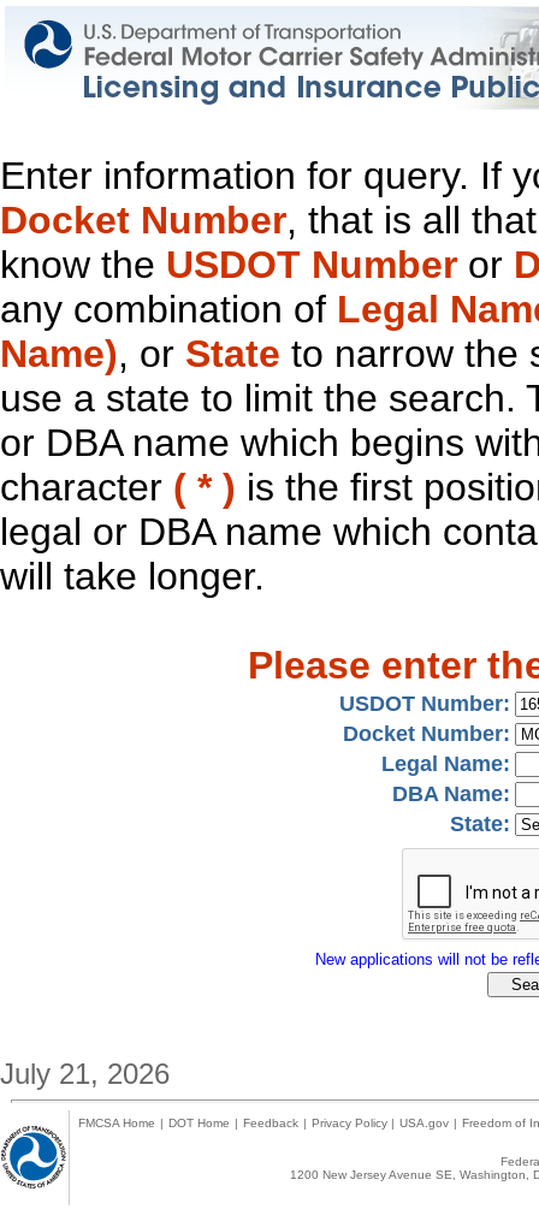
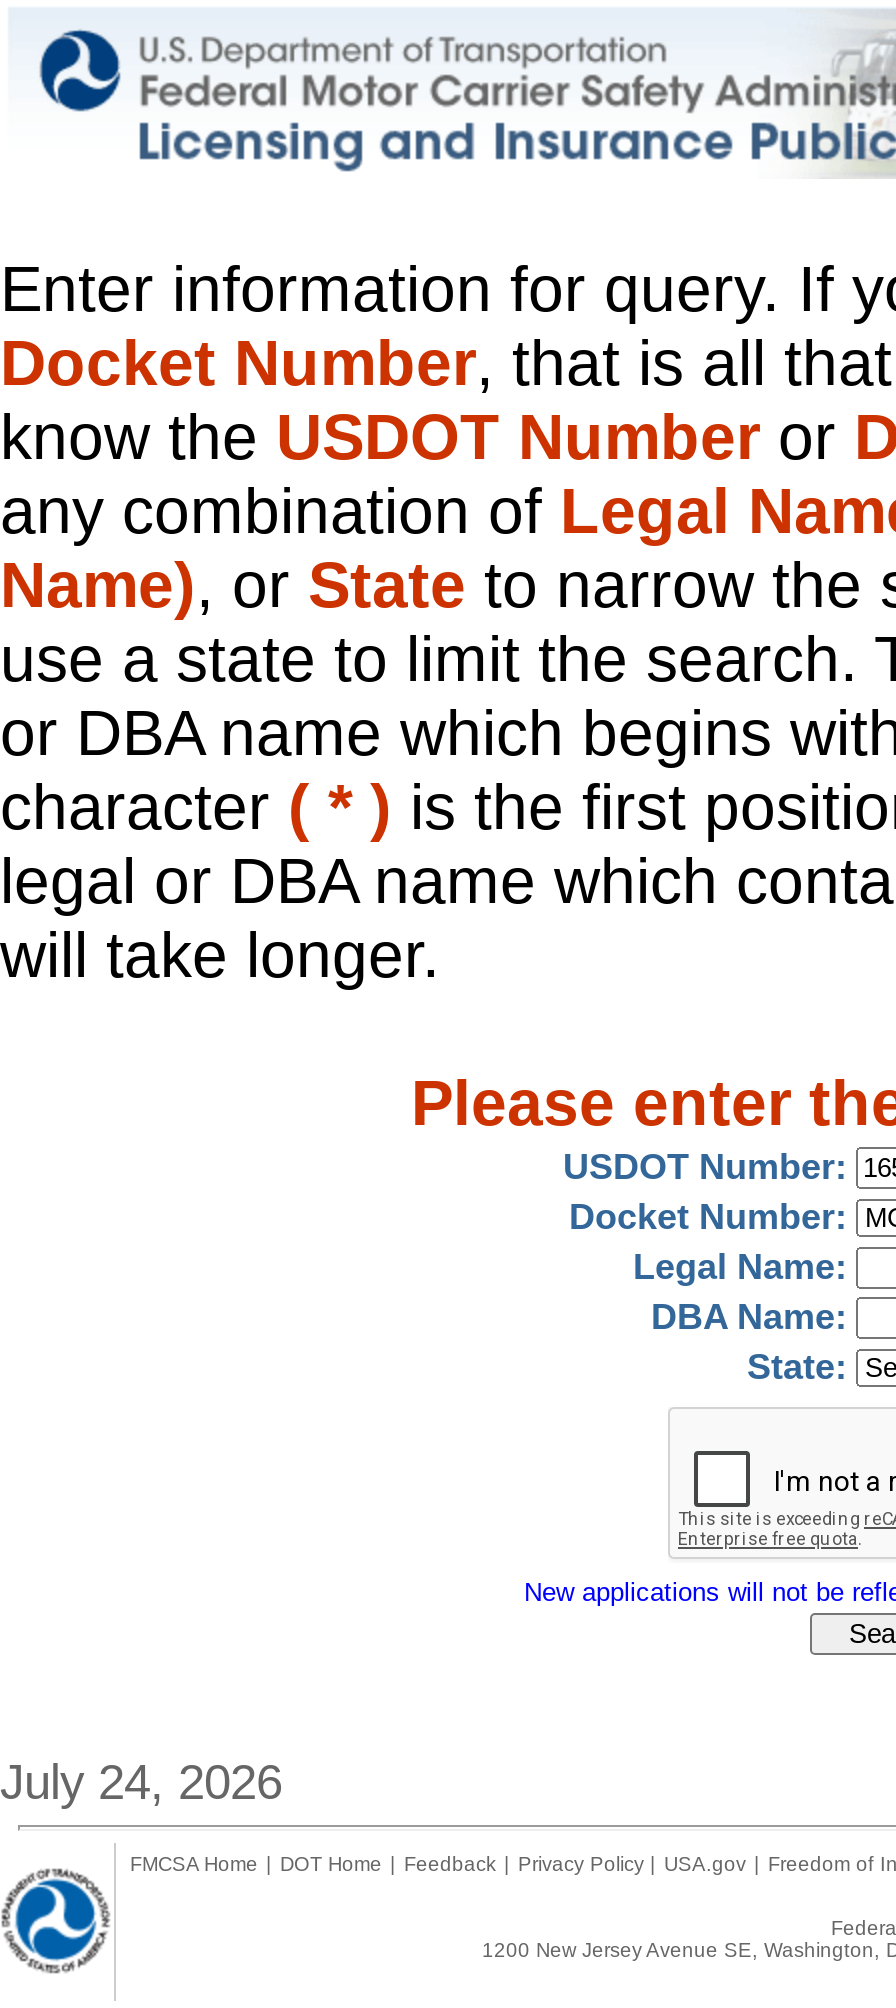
- July 21, 2026
+ July 24, 2026
